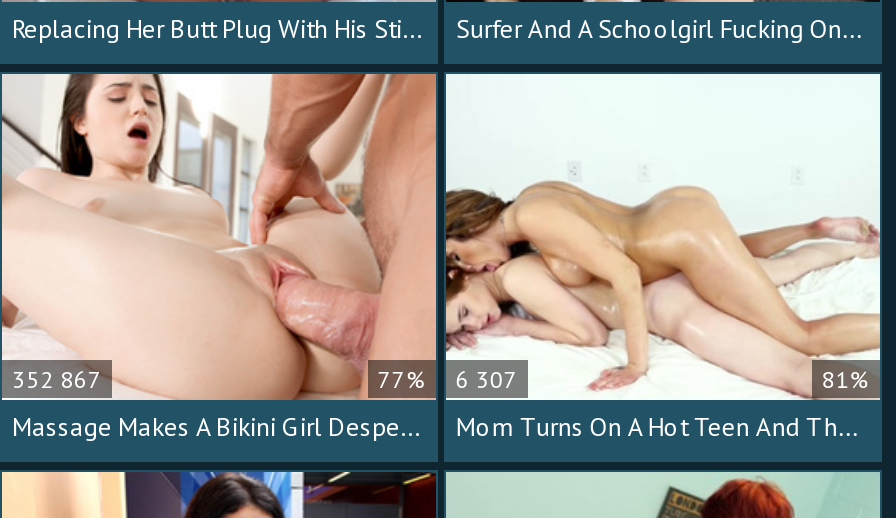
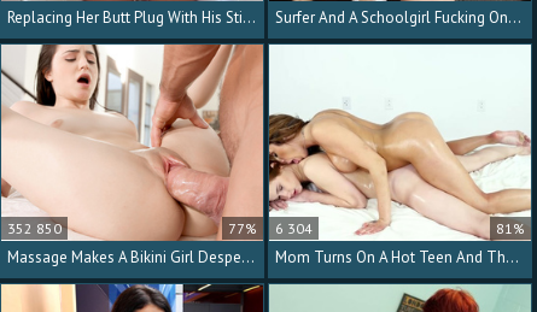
- 352 867
+ 352 850

- 77% 6 307
+ 77% 6 304
